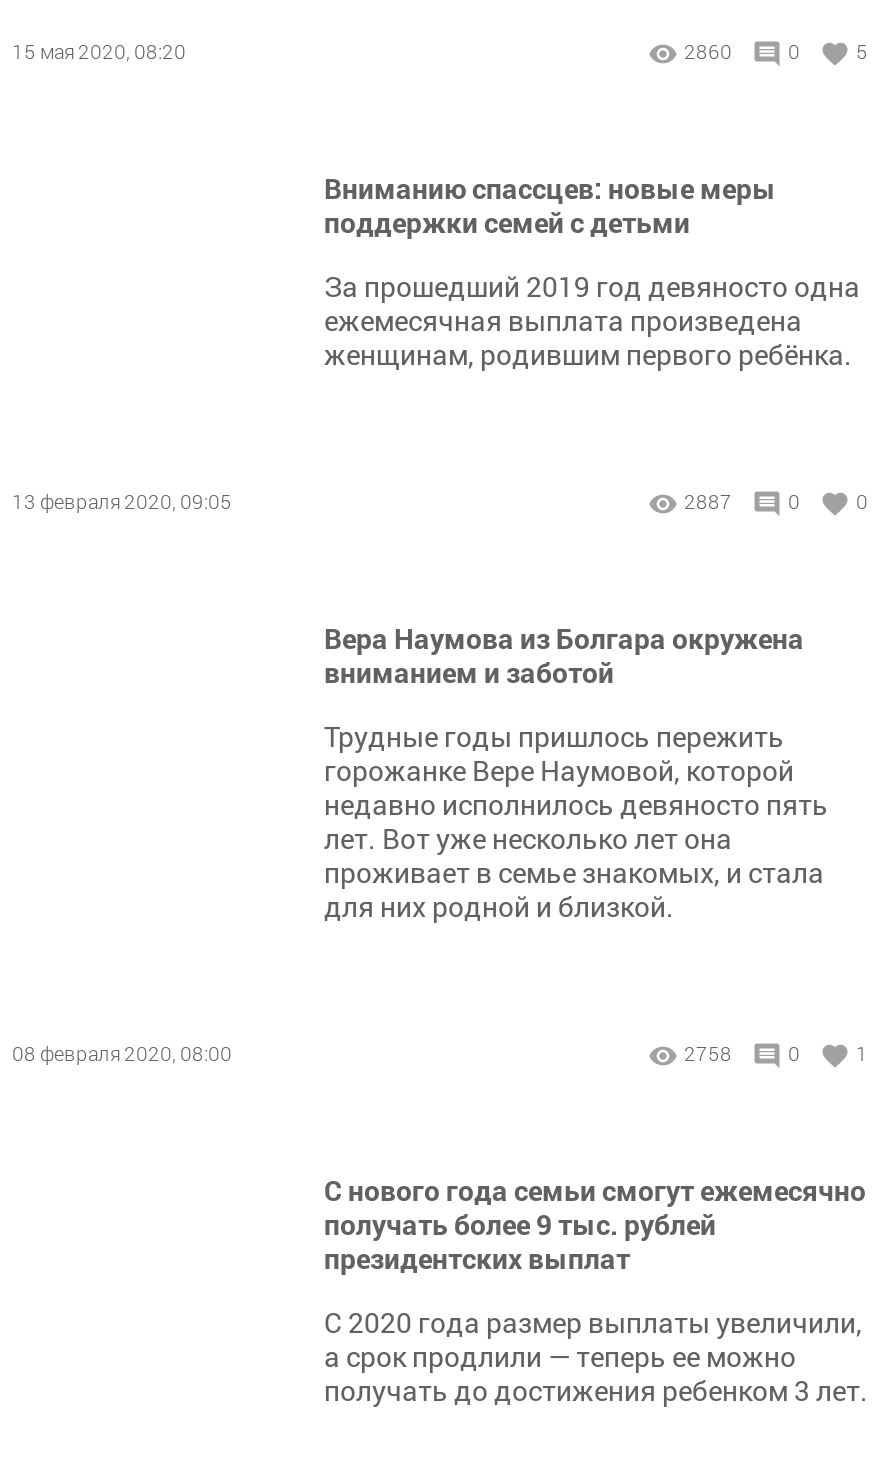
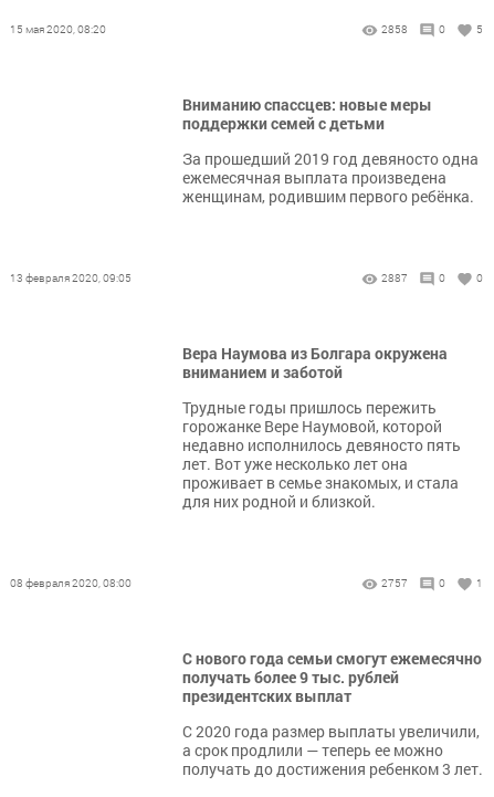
- 2860
+ 2858

- 2758
+ 2757
